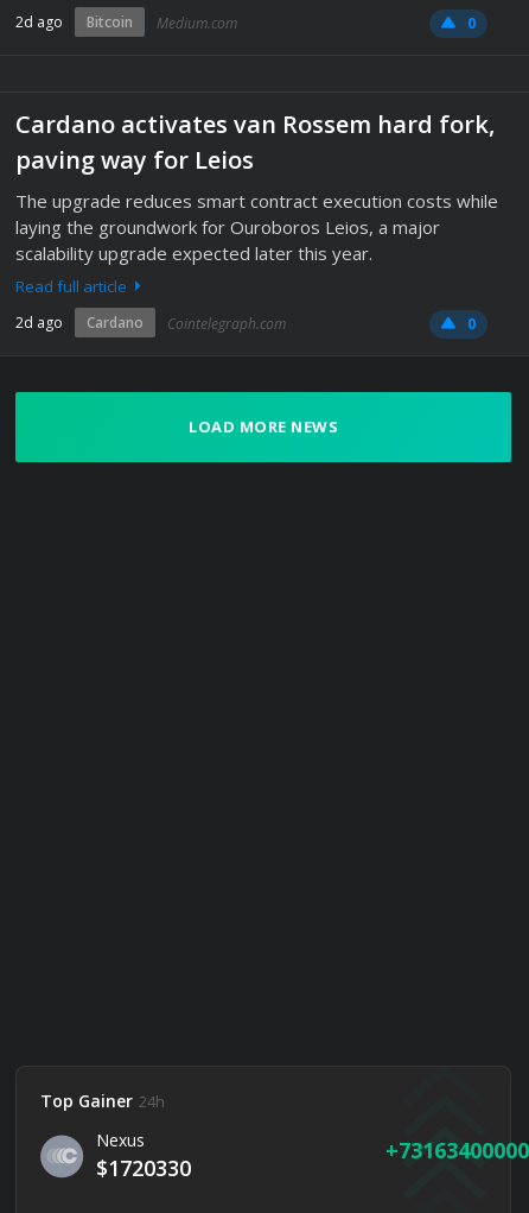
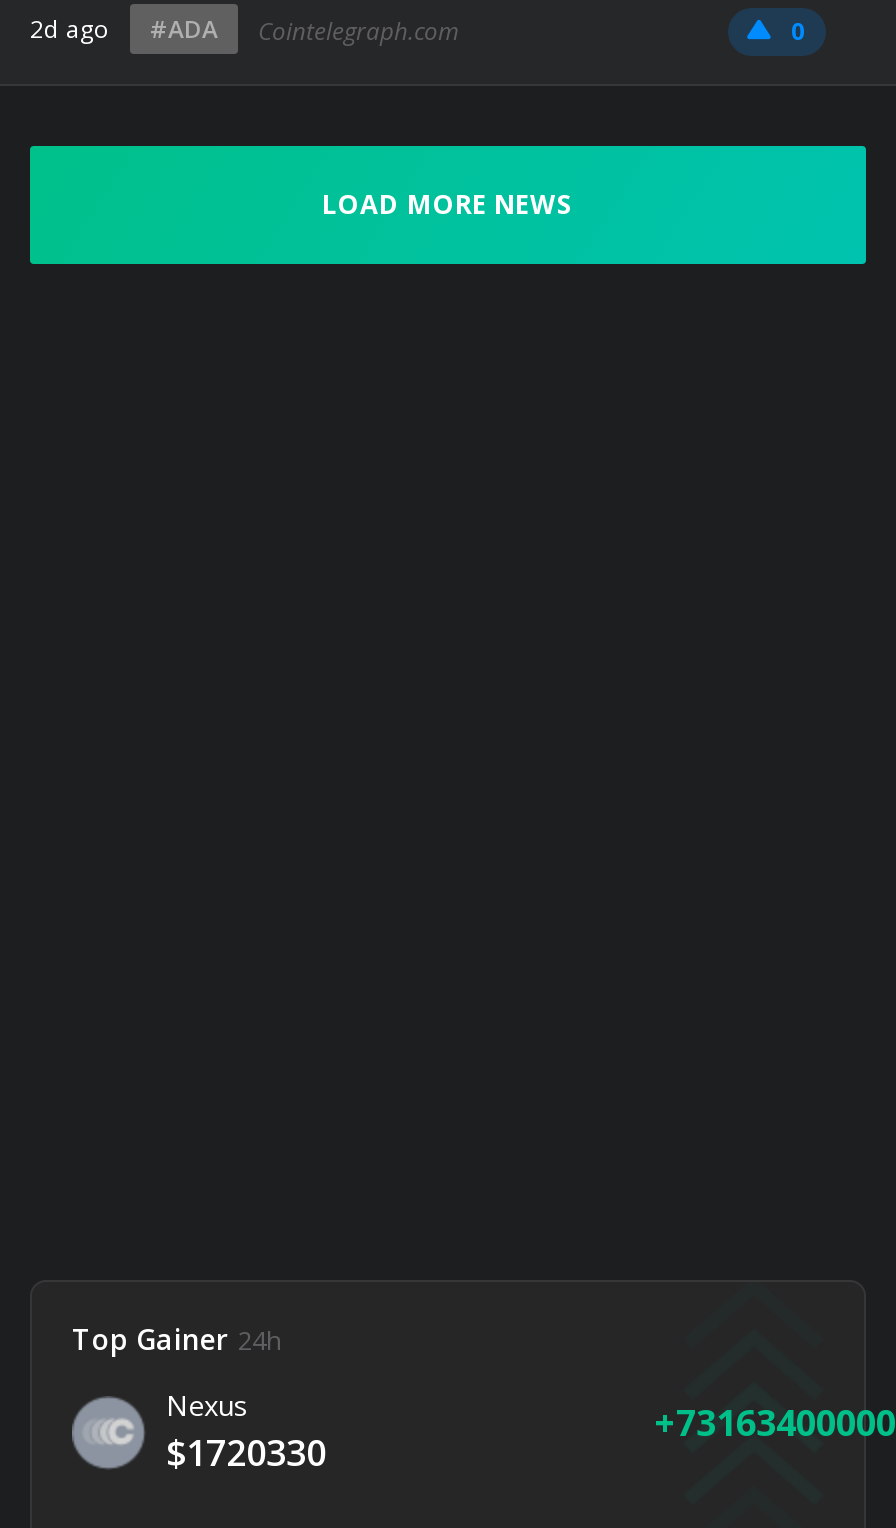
- Bitcoin
- Medium.com
- 0
- Cardano activates van Rossem hard fork,
- paving way for Leios
- The upgrade reduces smart contract execution costs while
- laying the groundwork for Ouroboros Leios, a major
- scalability upgrade expected later this year.
- Read full article
- 2d ago
- Cardano
+ #ADA
